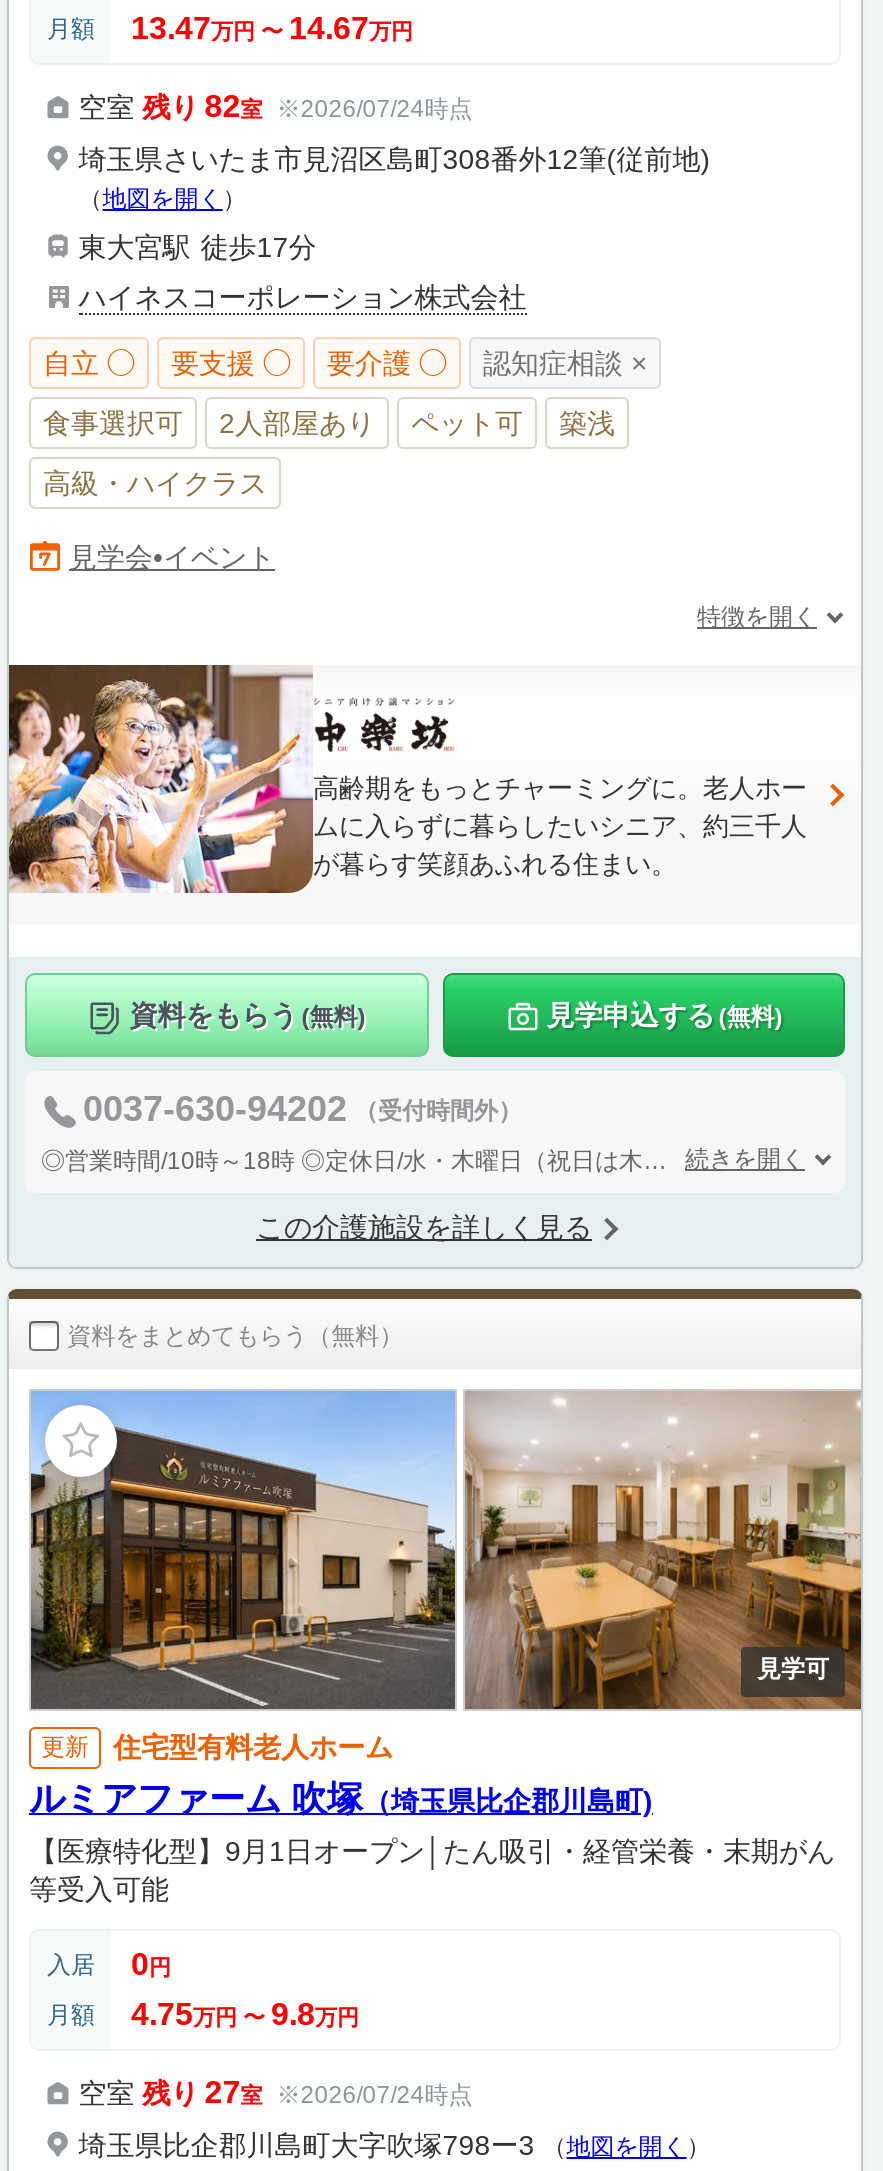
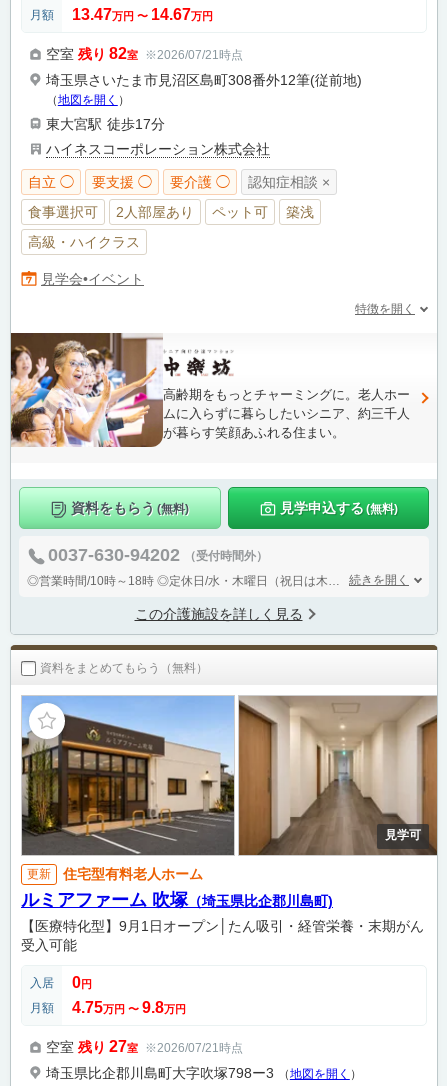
- 空室残り 82室 ※2026/07/24時点
+ 空室残り 82室 ※2026/07/21時点

- [image]
+ [image]

- 等受入可能
+ 受入可能

- 空室残り 27室 ※2026/07/24時点
+ 空室残り 27室 ※2026/07/21時点
